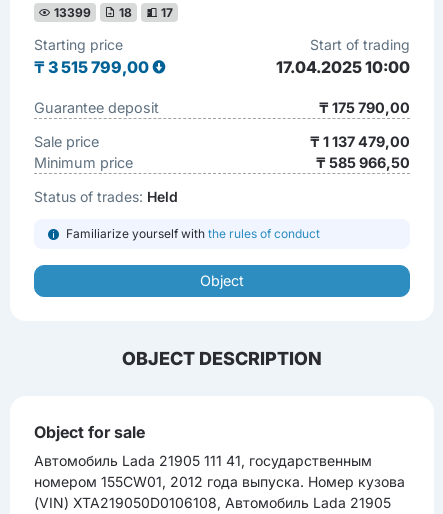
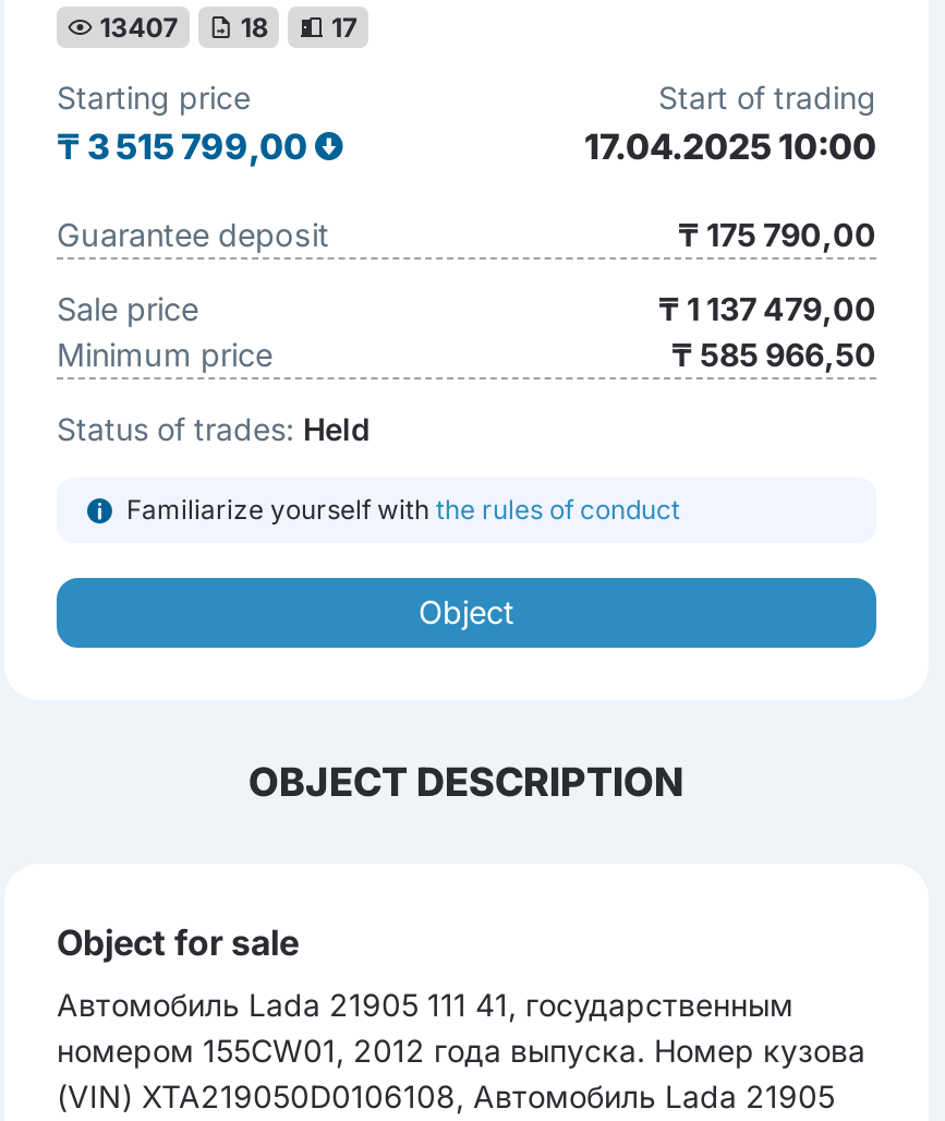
- 13399 18 17
+ 13407 18 17
